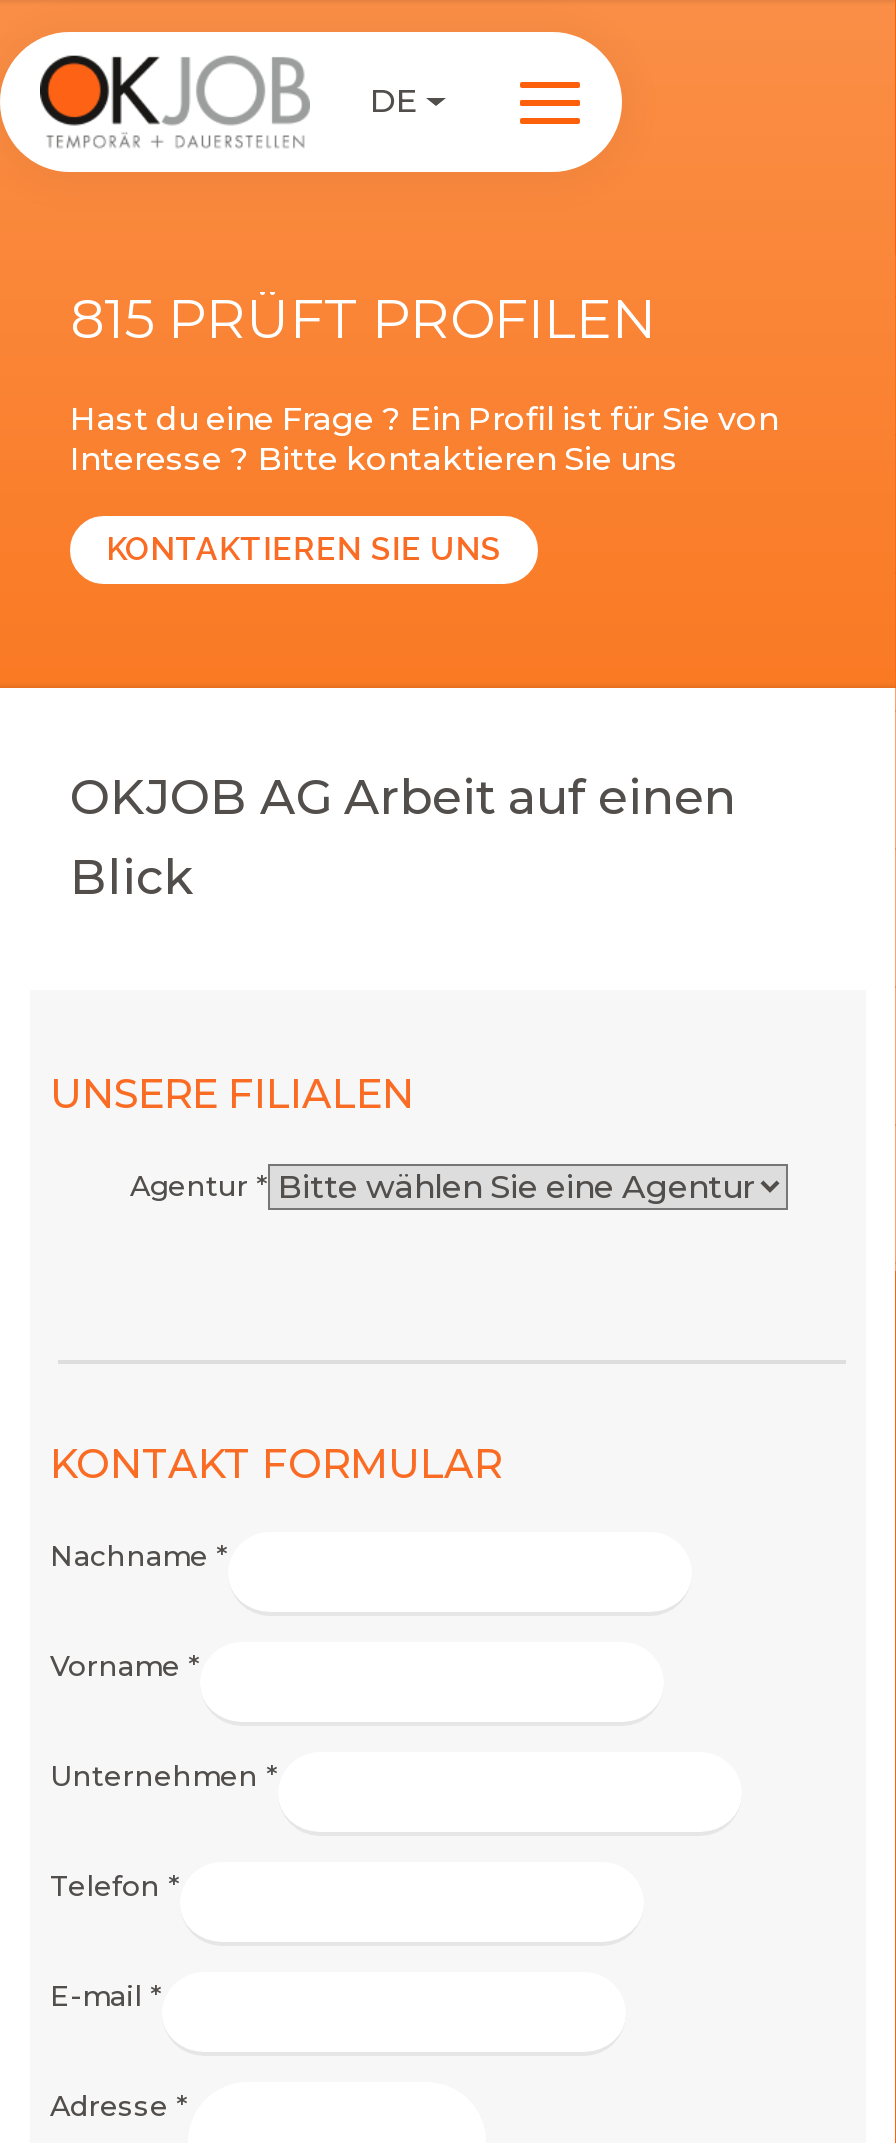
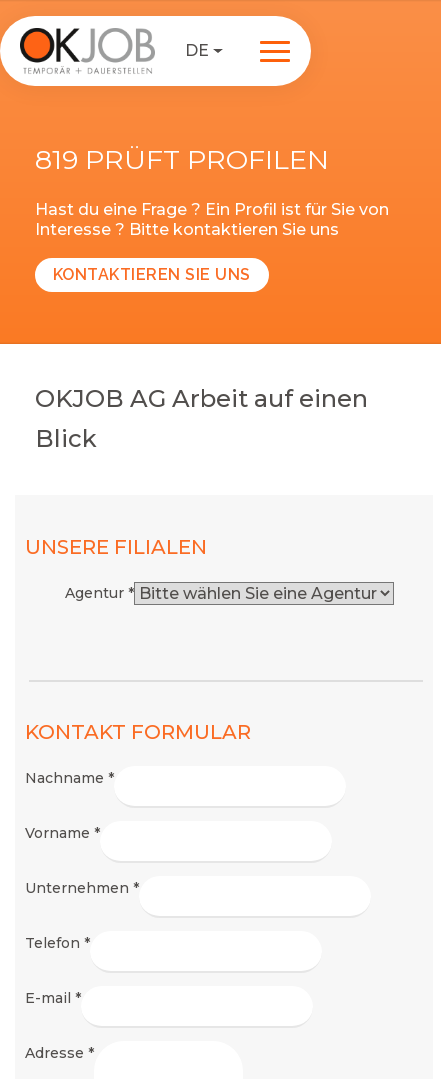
- 815 PRÜFT PROFILEN
+ 819 PRÜFT PROFILEN
